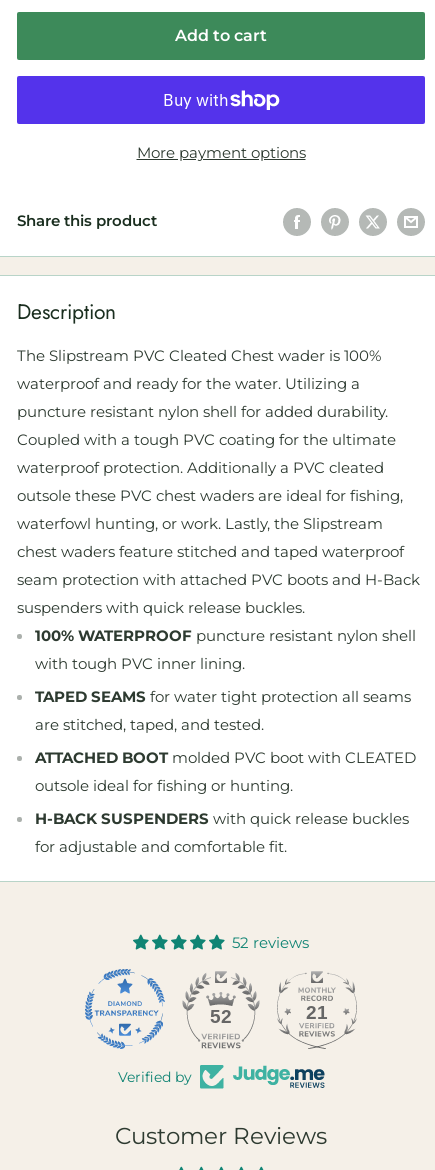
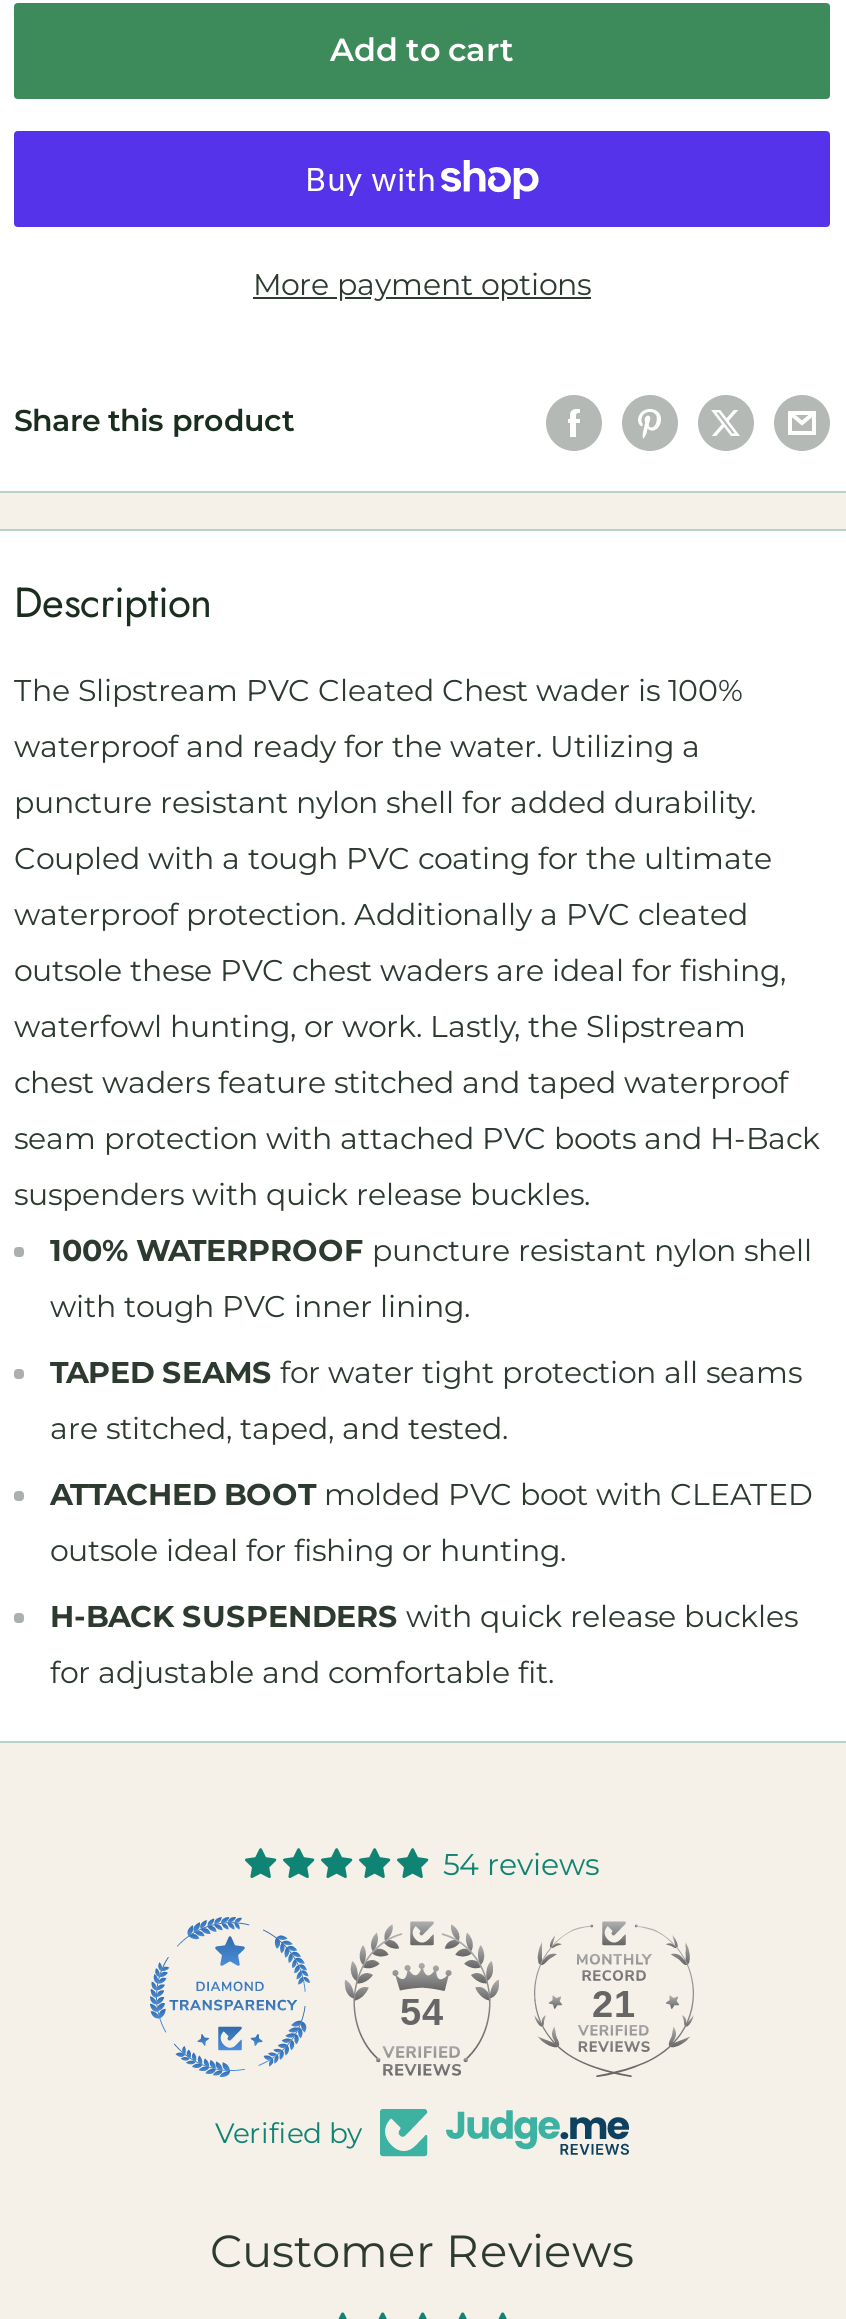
- 52 reviews
+ 54 reviews

- 52
+ 54
